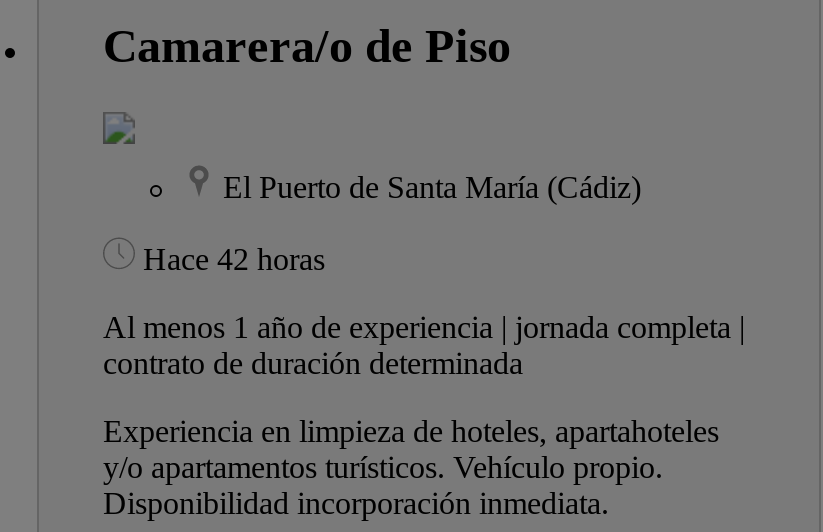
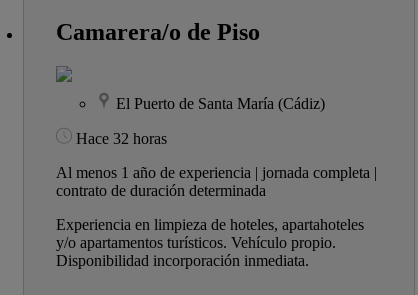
- Hace 42 horas
+ Hace 32 horas
